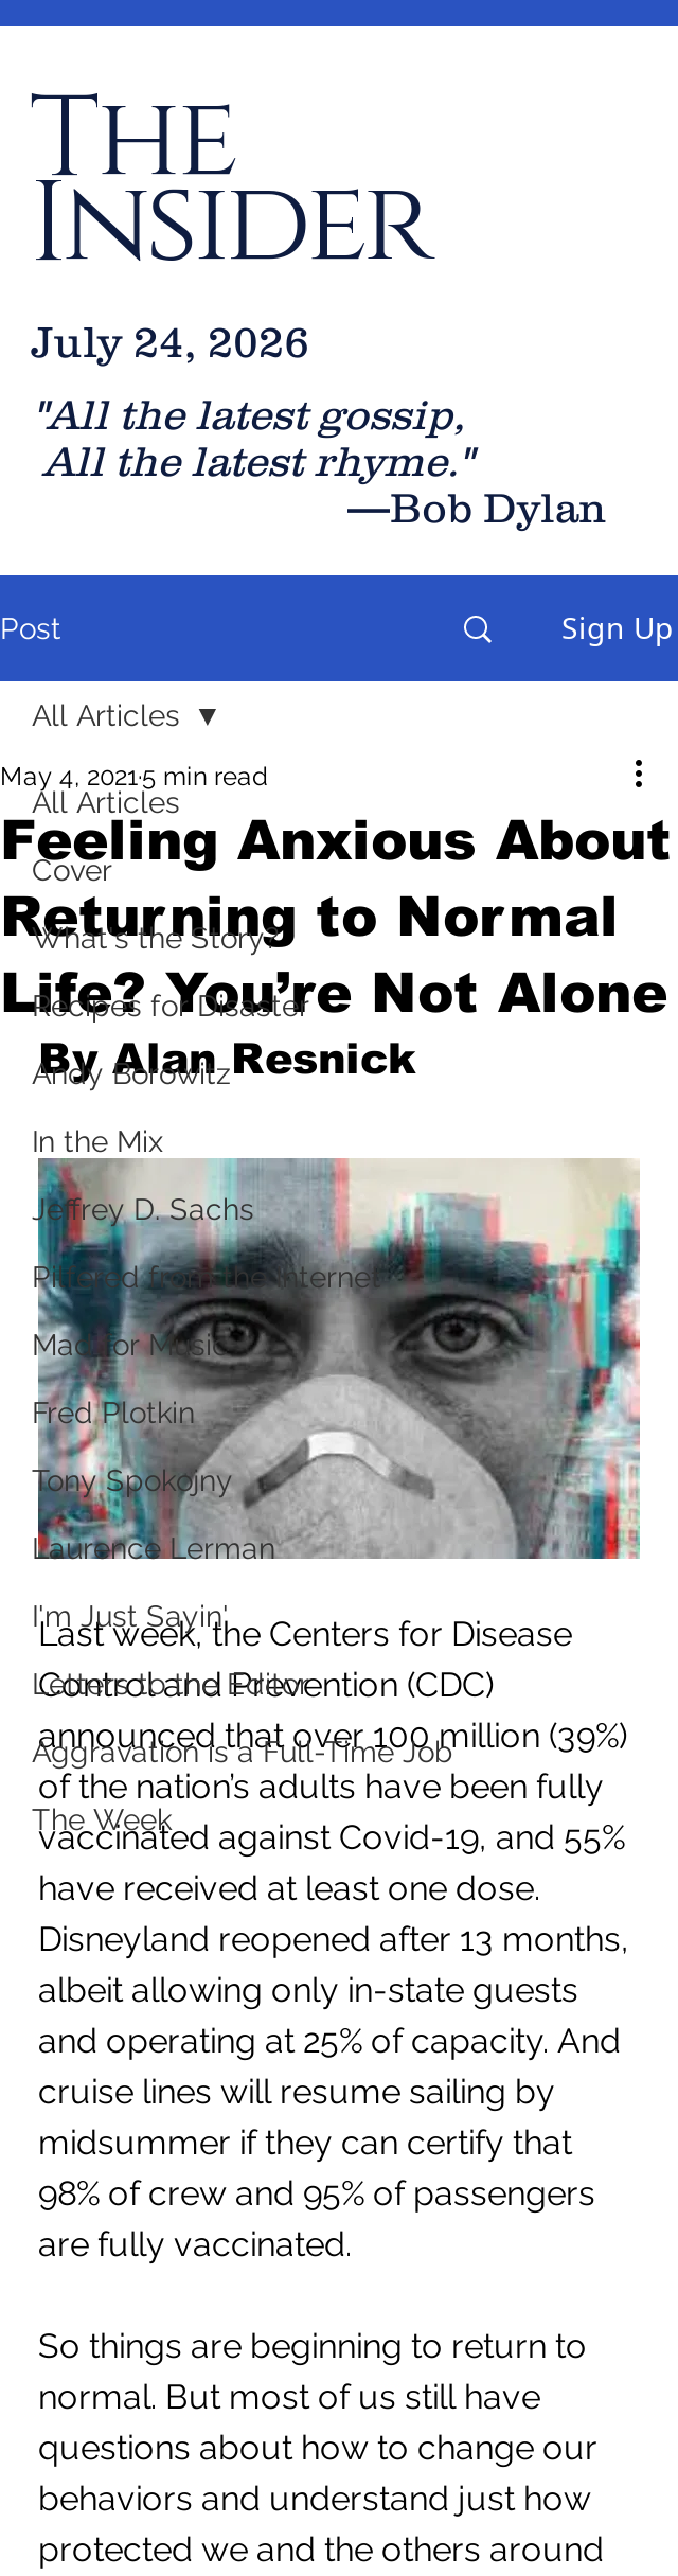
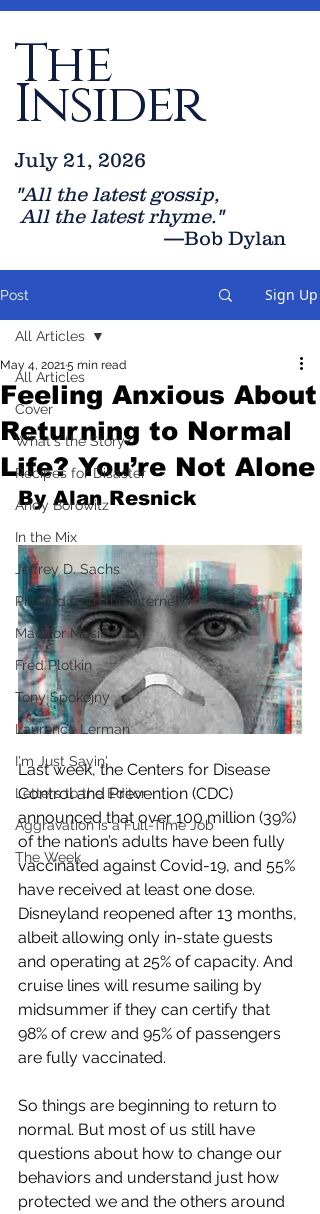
- July 24, 2026
+ July 21, 2026
